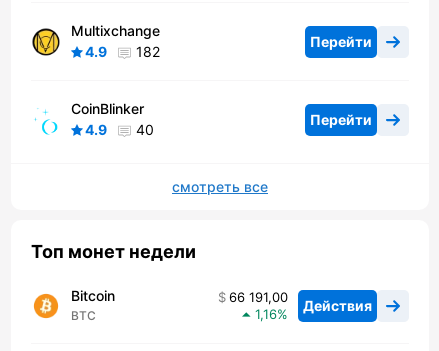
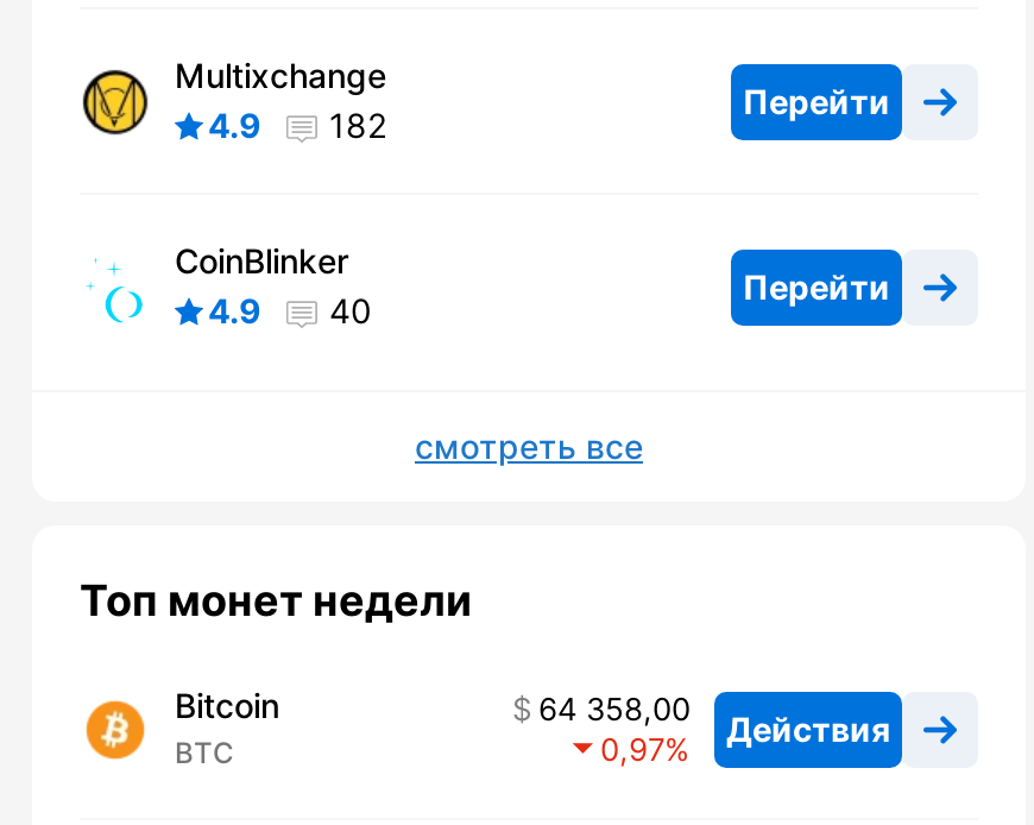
- 66 191,00 Действия
+ 64 358,00 Действия

- 1,16
+ 0,97
